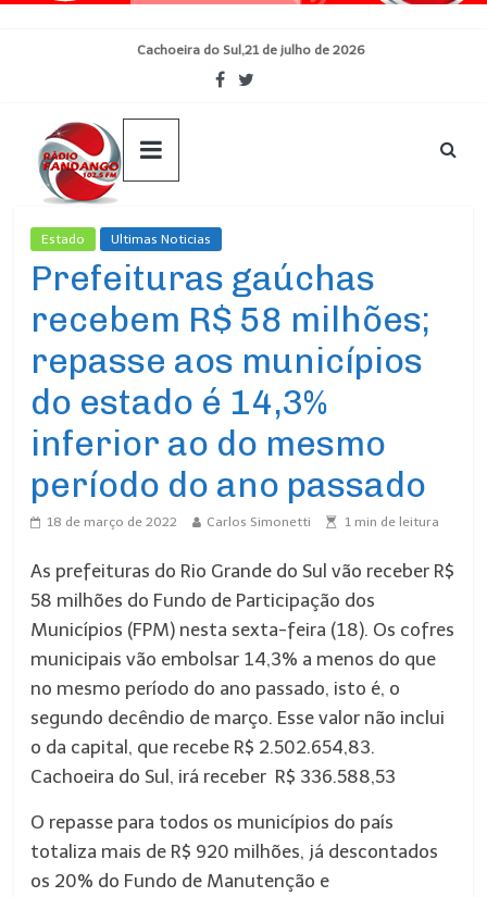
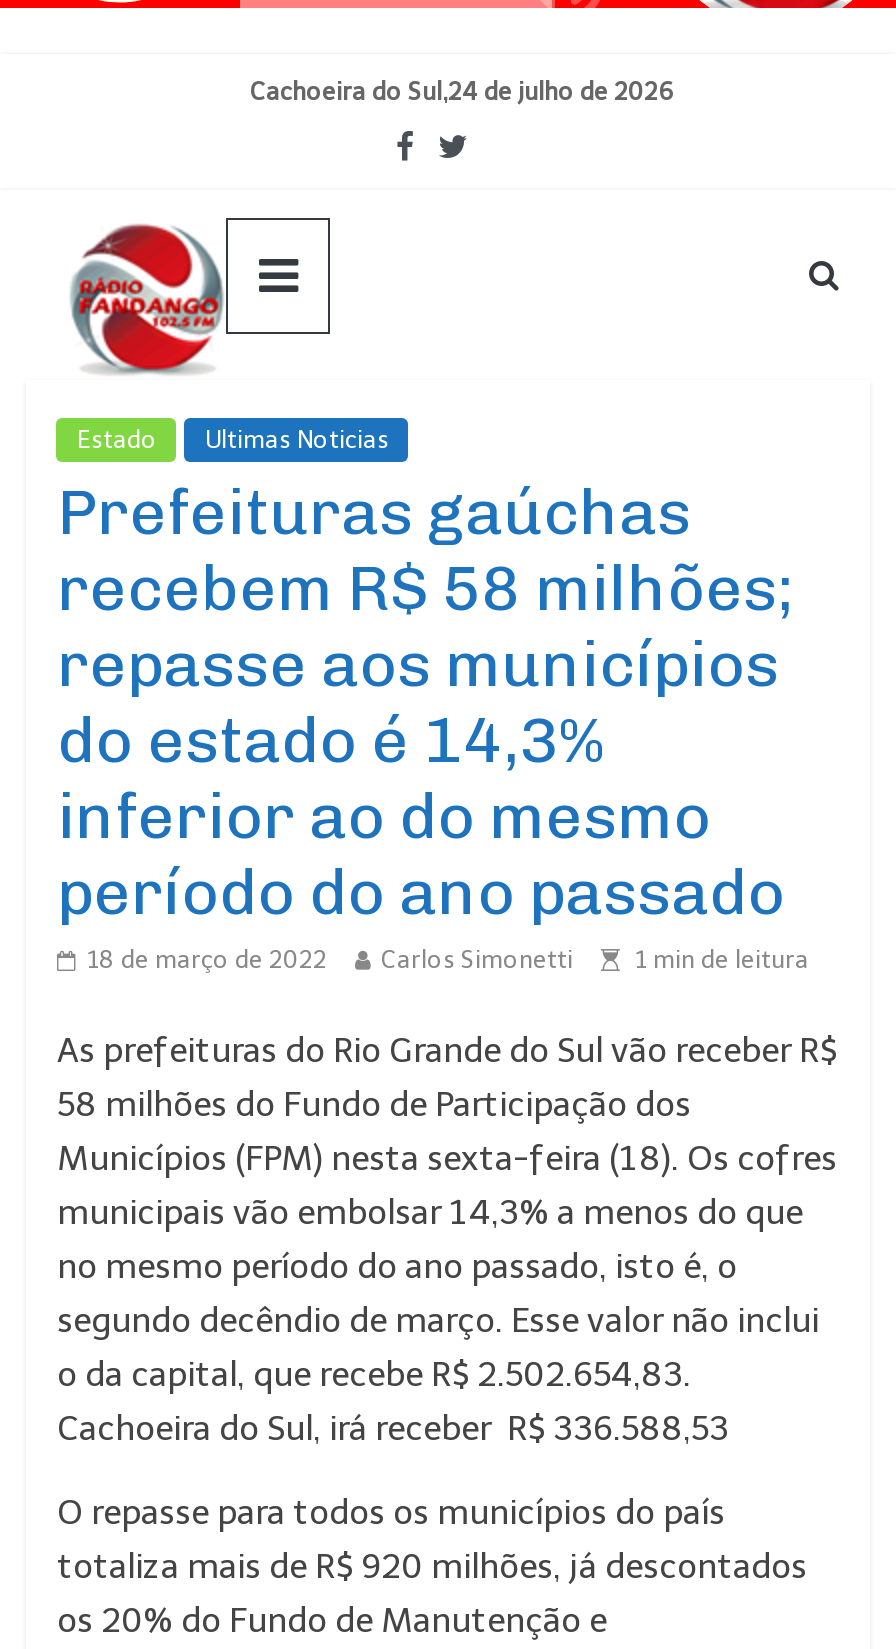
- Cachoeira do Sul,21 de julho de 2026
+ Cachoeira do Sul,24 de julho de 2026
